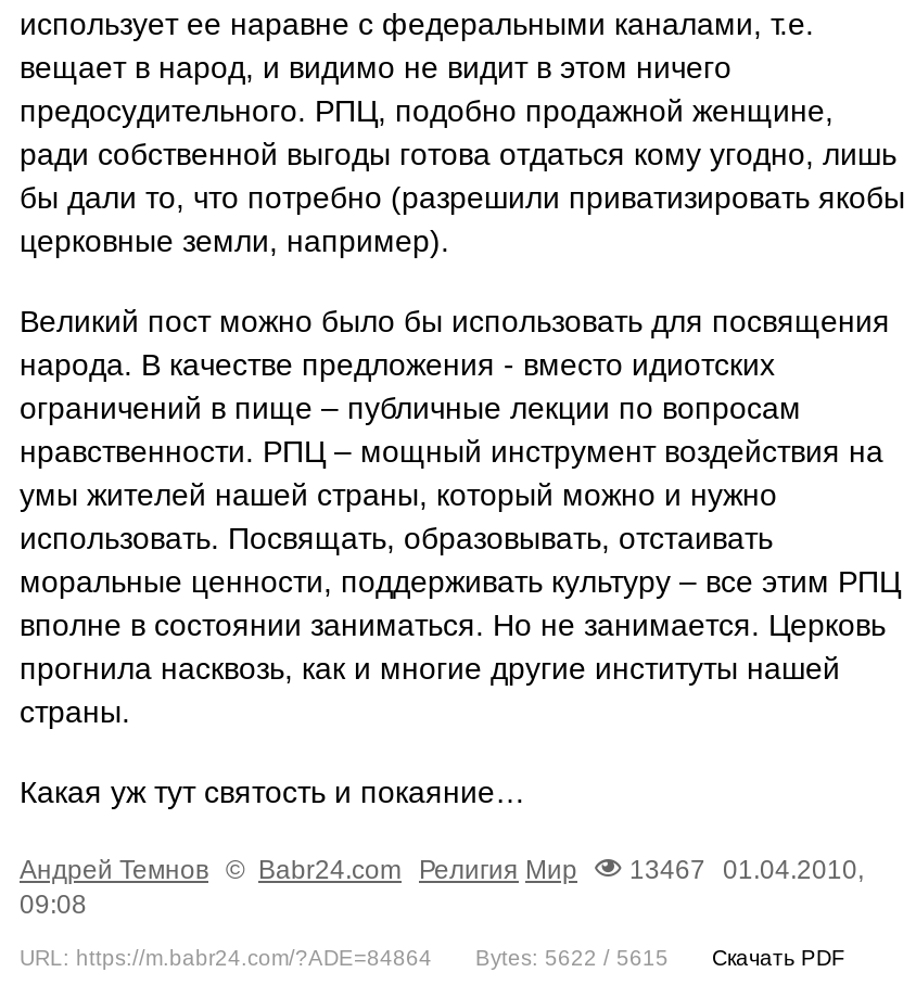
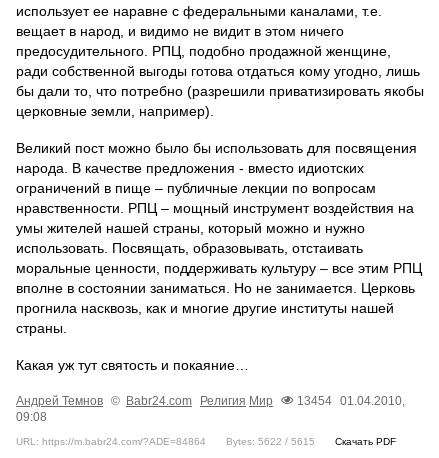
- Андрeй Темнов © Babr24.com Религия Мир 13467 01.04.2010,
+ Андрeй Темнов © Babr24.com Религия Мир 13454 01.04.2010,
